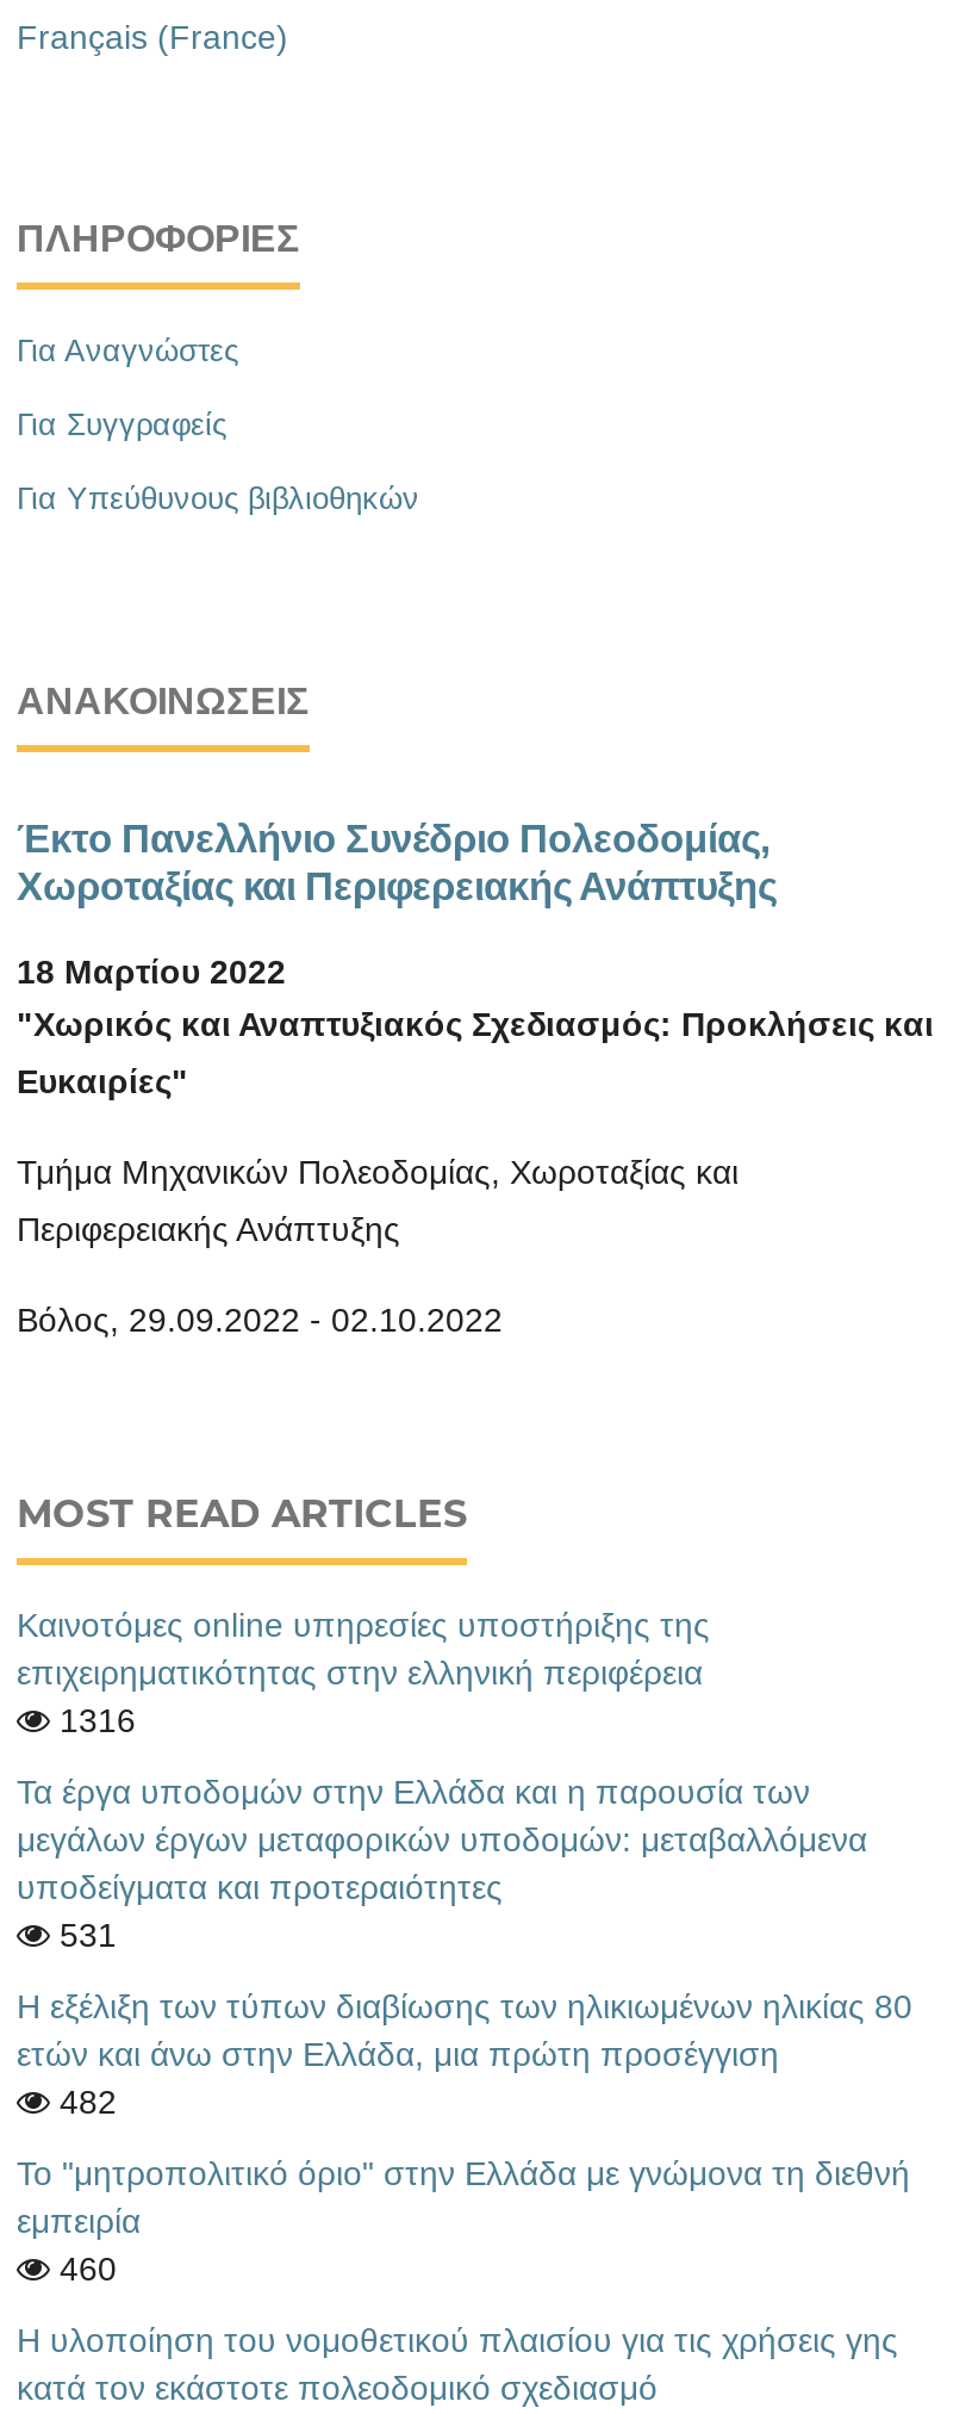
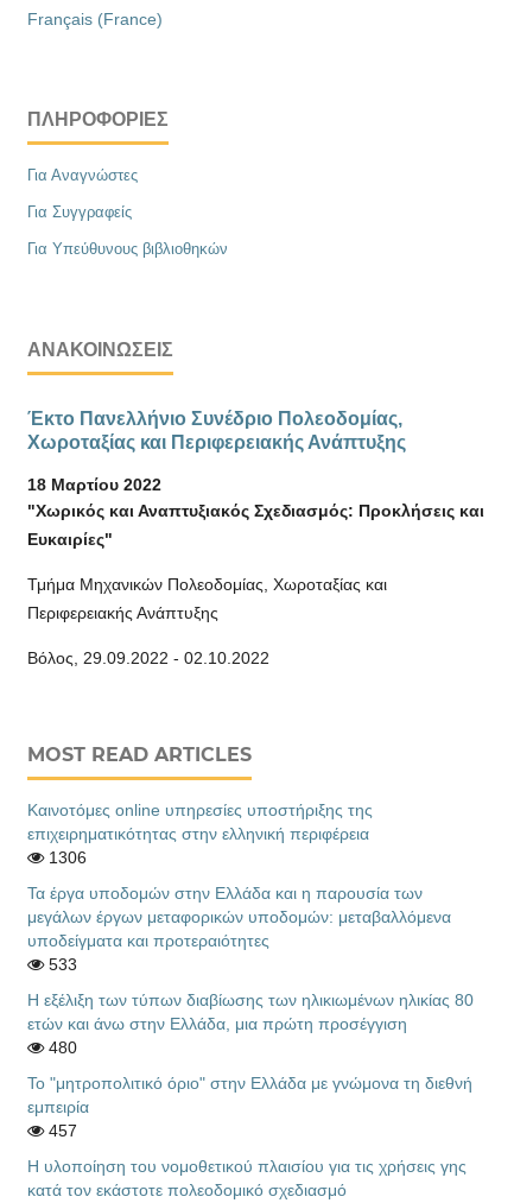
- 1316
+ 1306

- 531
+ 533

- 482
+ 480

- 460
+ 457
